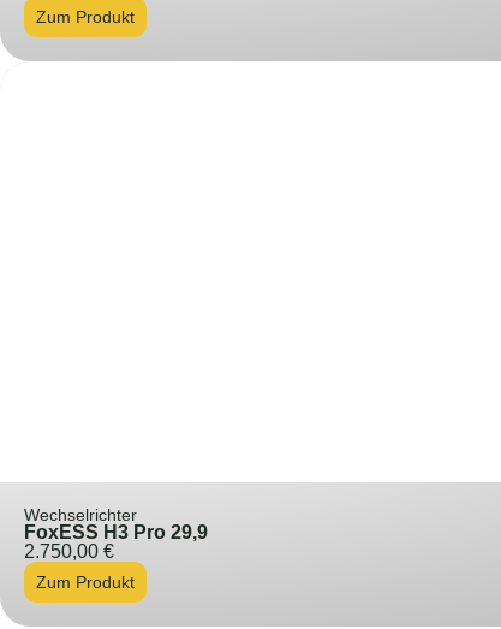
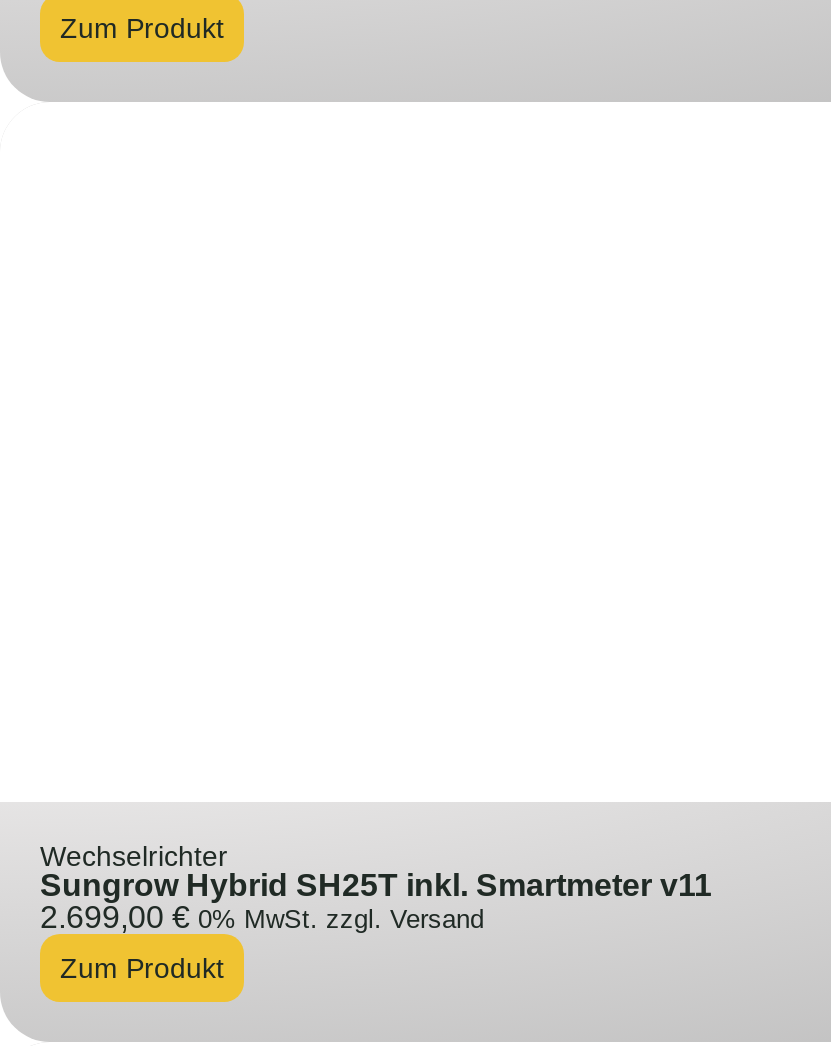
- FoxESS H3 Pro 29,9
- 2.750,00 €
+ Sungrow Hybrid SH25T inkl. Smartmeter v11
+ 2.699,00 € 0% MwSt. zzgl. Versand
